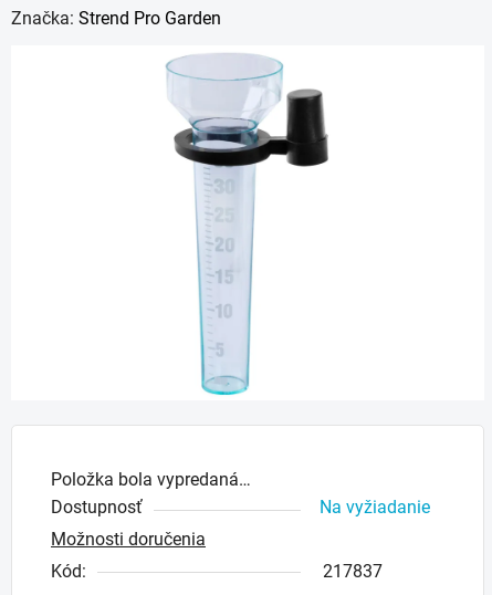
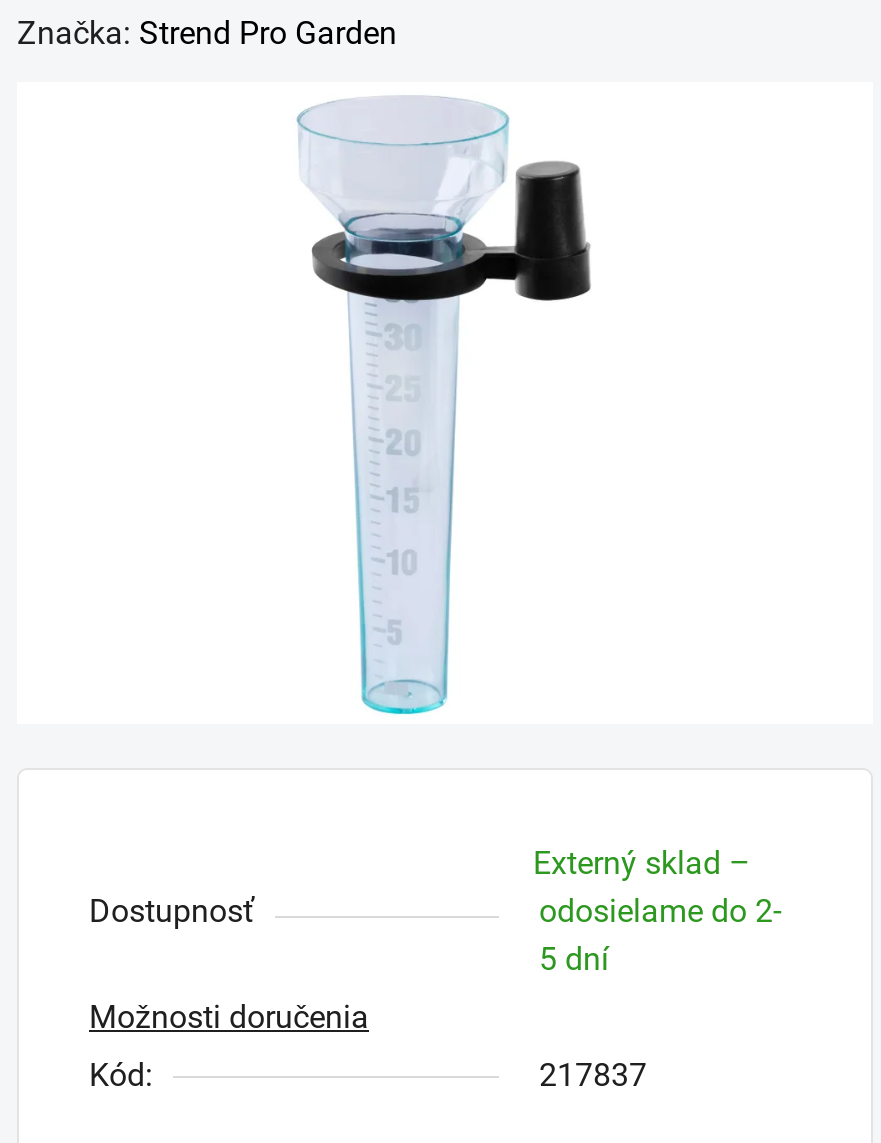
- Položka bola vypredaná…

- Na vyžiadanie
+ Externý sklad –
+ odosielame do 2-
+ 5 dní
